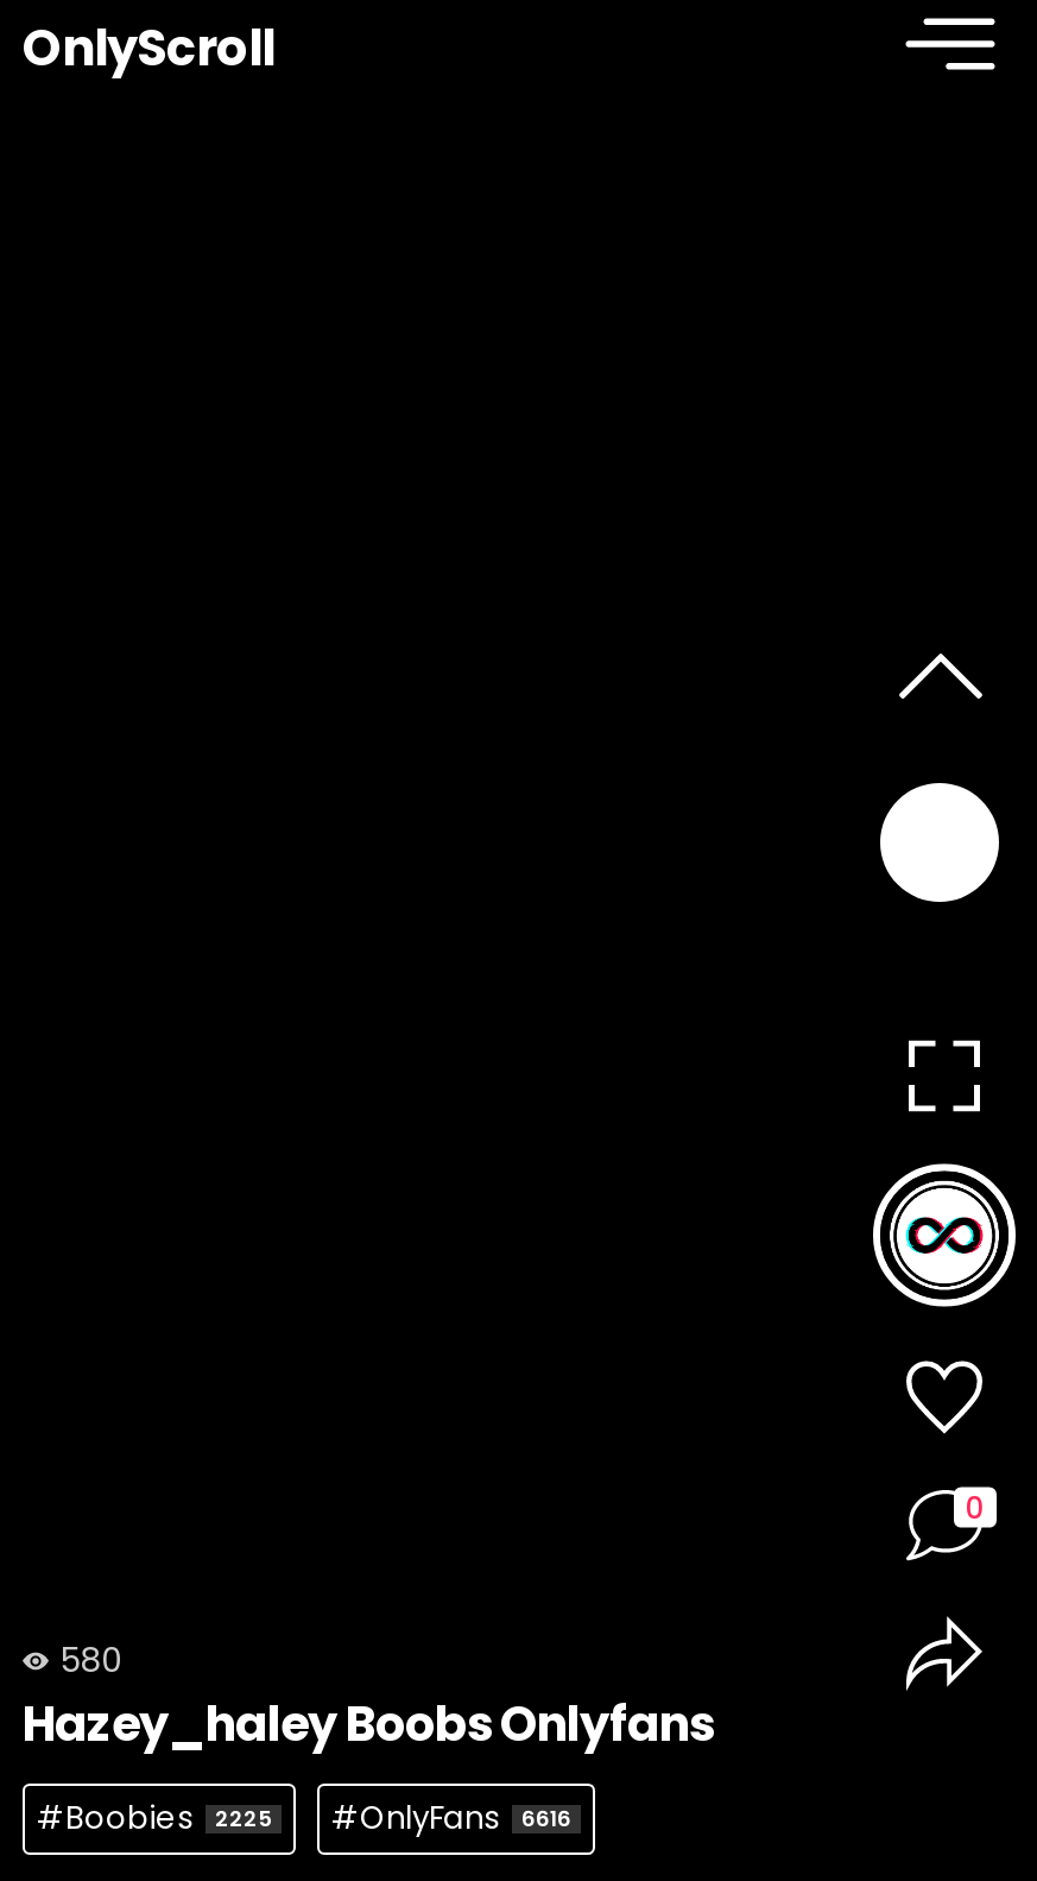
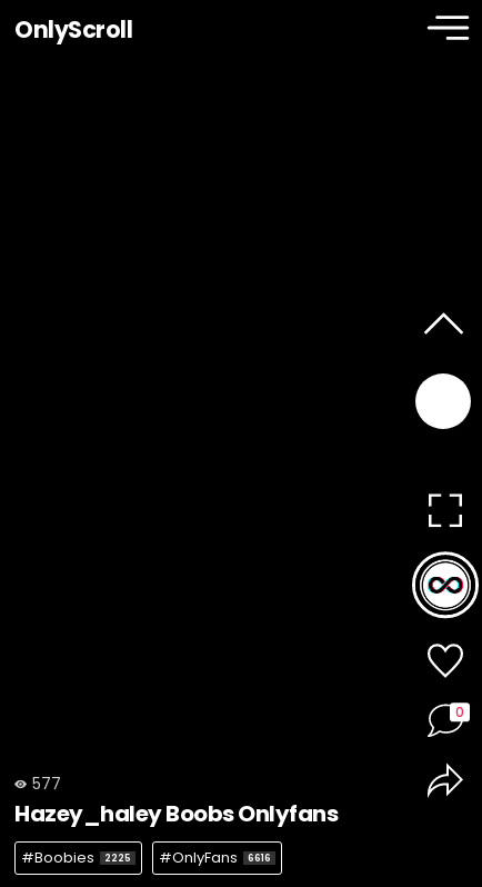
- 580
+ 577
